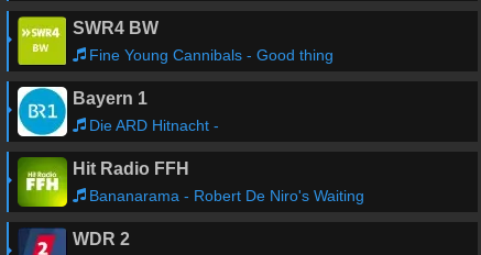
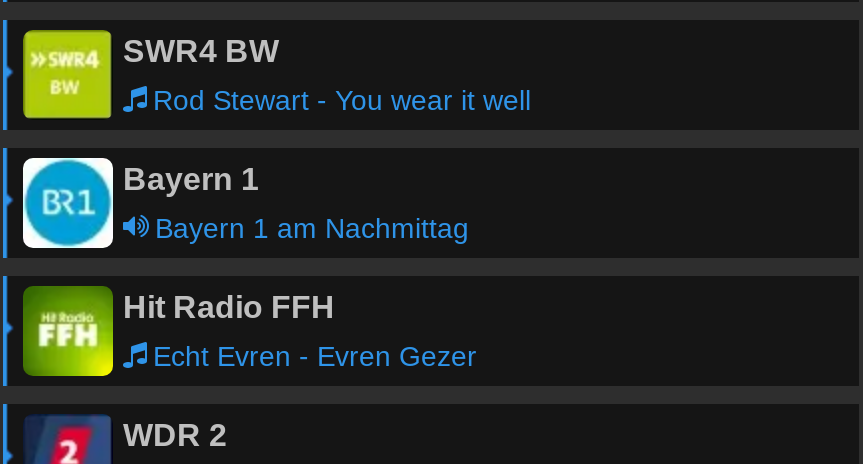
- Fine Young Cannibals - Good thing
+ Rod Stewart - You wear it well

- Die ARD Hitnacht -
+ Bayern 1 am Nachmittag

- Bananarama - Robert De Niro's Waiting
+ Echt Evren - Evren Gezer
